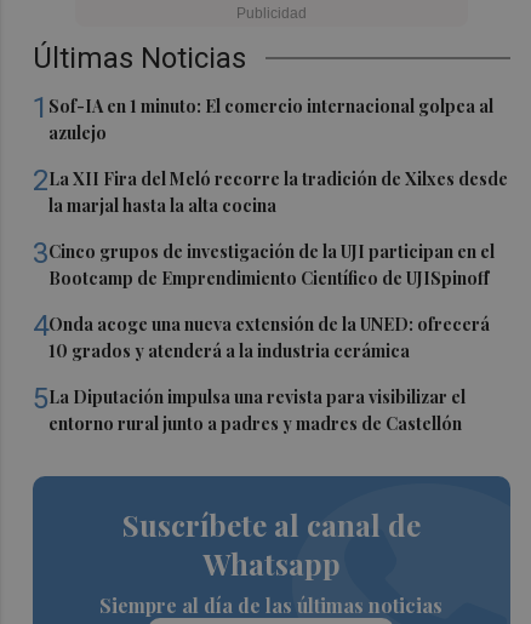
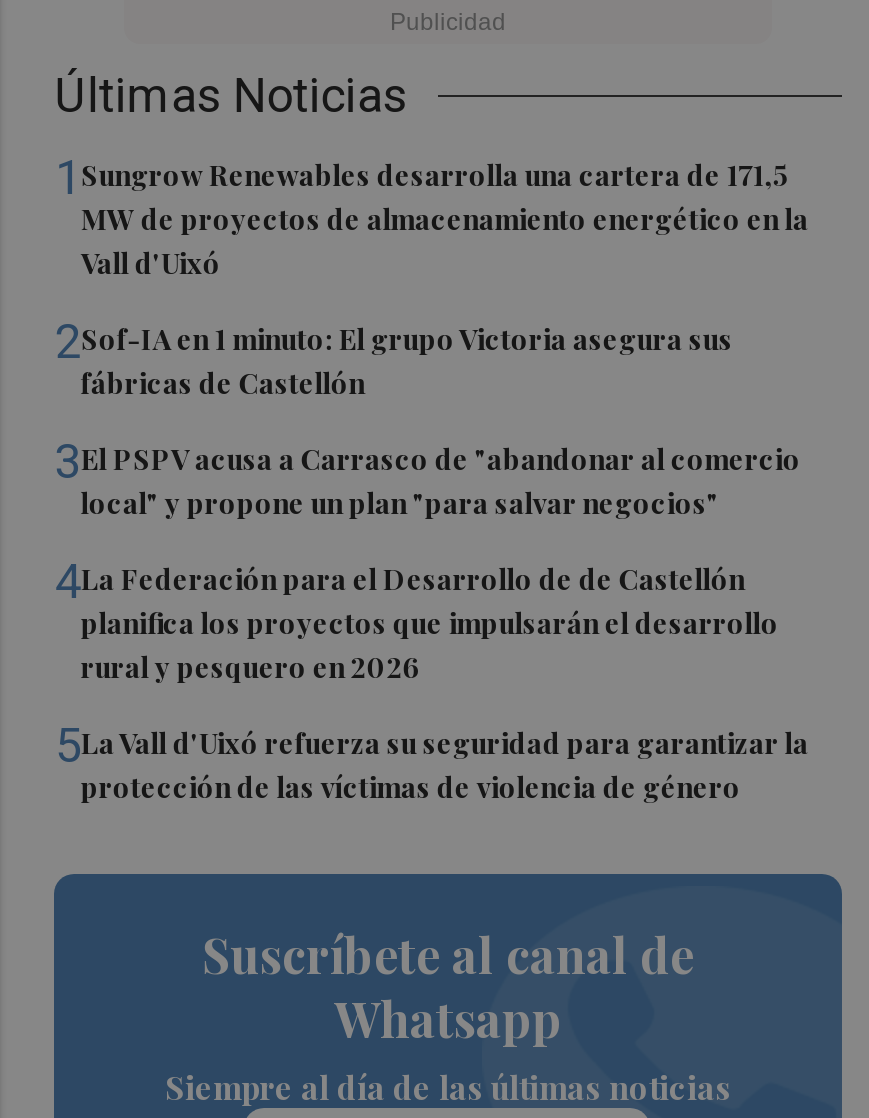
- 1 Sof-IA en 1 minuto: El comercio internacional golpea al
- azulejo
+ 1 Sungrow Renewables desarrolla una cartera de 171,5
+ MW de proyectos de almacenamiento energético en la
+ Vall d'Uixó

- 2La XII Fira del Meló recorre la tradición de Xilxes desde
- la marjal hasta la alta cocina
+ 2Sof-IA en 1 minuto: El grupo Victoria asegura sus
+ fábricas de Castellón

- 3Cinco grupos de investigación de la UJI participan en el
- Bootcamp de Emprendimiento Científico de UJISpinoff
+ 3El PSPV acusa a Carrasco de "abandonar al comercio
+ local" y propone un plan "para salvar negocios"

- 4Onda acoge una nueva extensión de la UNED: ofrecerá
- 10 grados y atenderá a la industria cerámica
+ 4La Federación para el Desarrollo de de Castellón
+ planifica los proyectos que impulsarán el desarrollo
+ rural y pesquero en 2026

- 5La Diputación impulsa una revista para visibilizar el
- entorno rural junto a padres y madres de Castellón
+ 5La Vall d'Uixó refuerza su seguridad para garantizar la
+ protección de las víctimas de violencia de género
